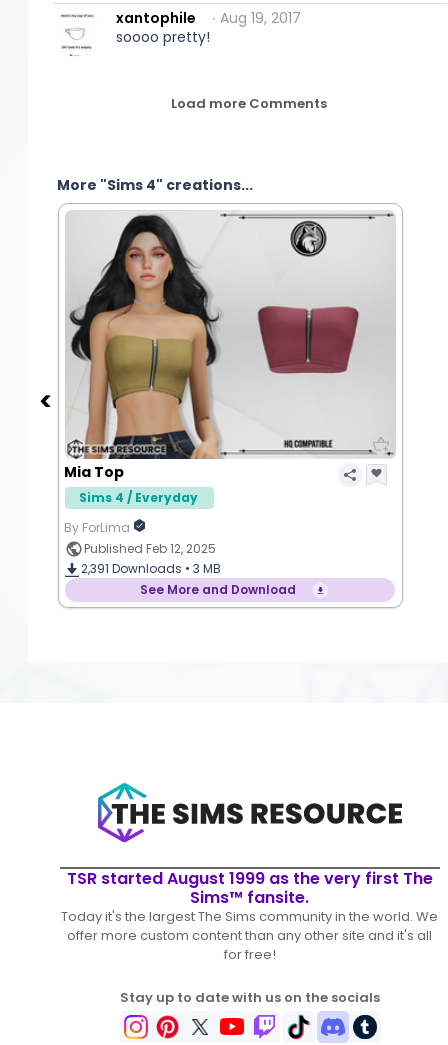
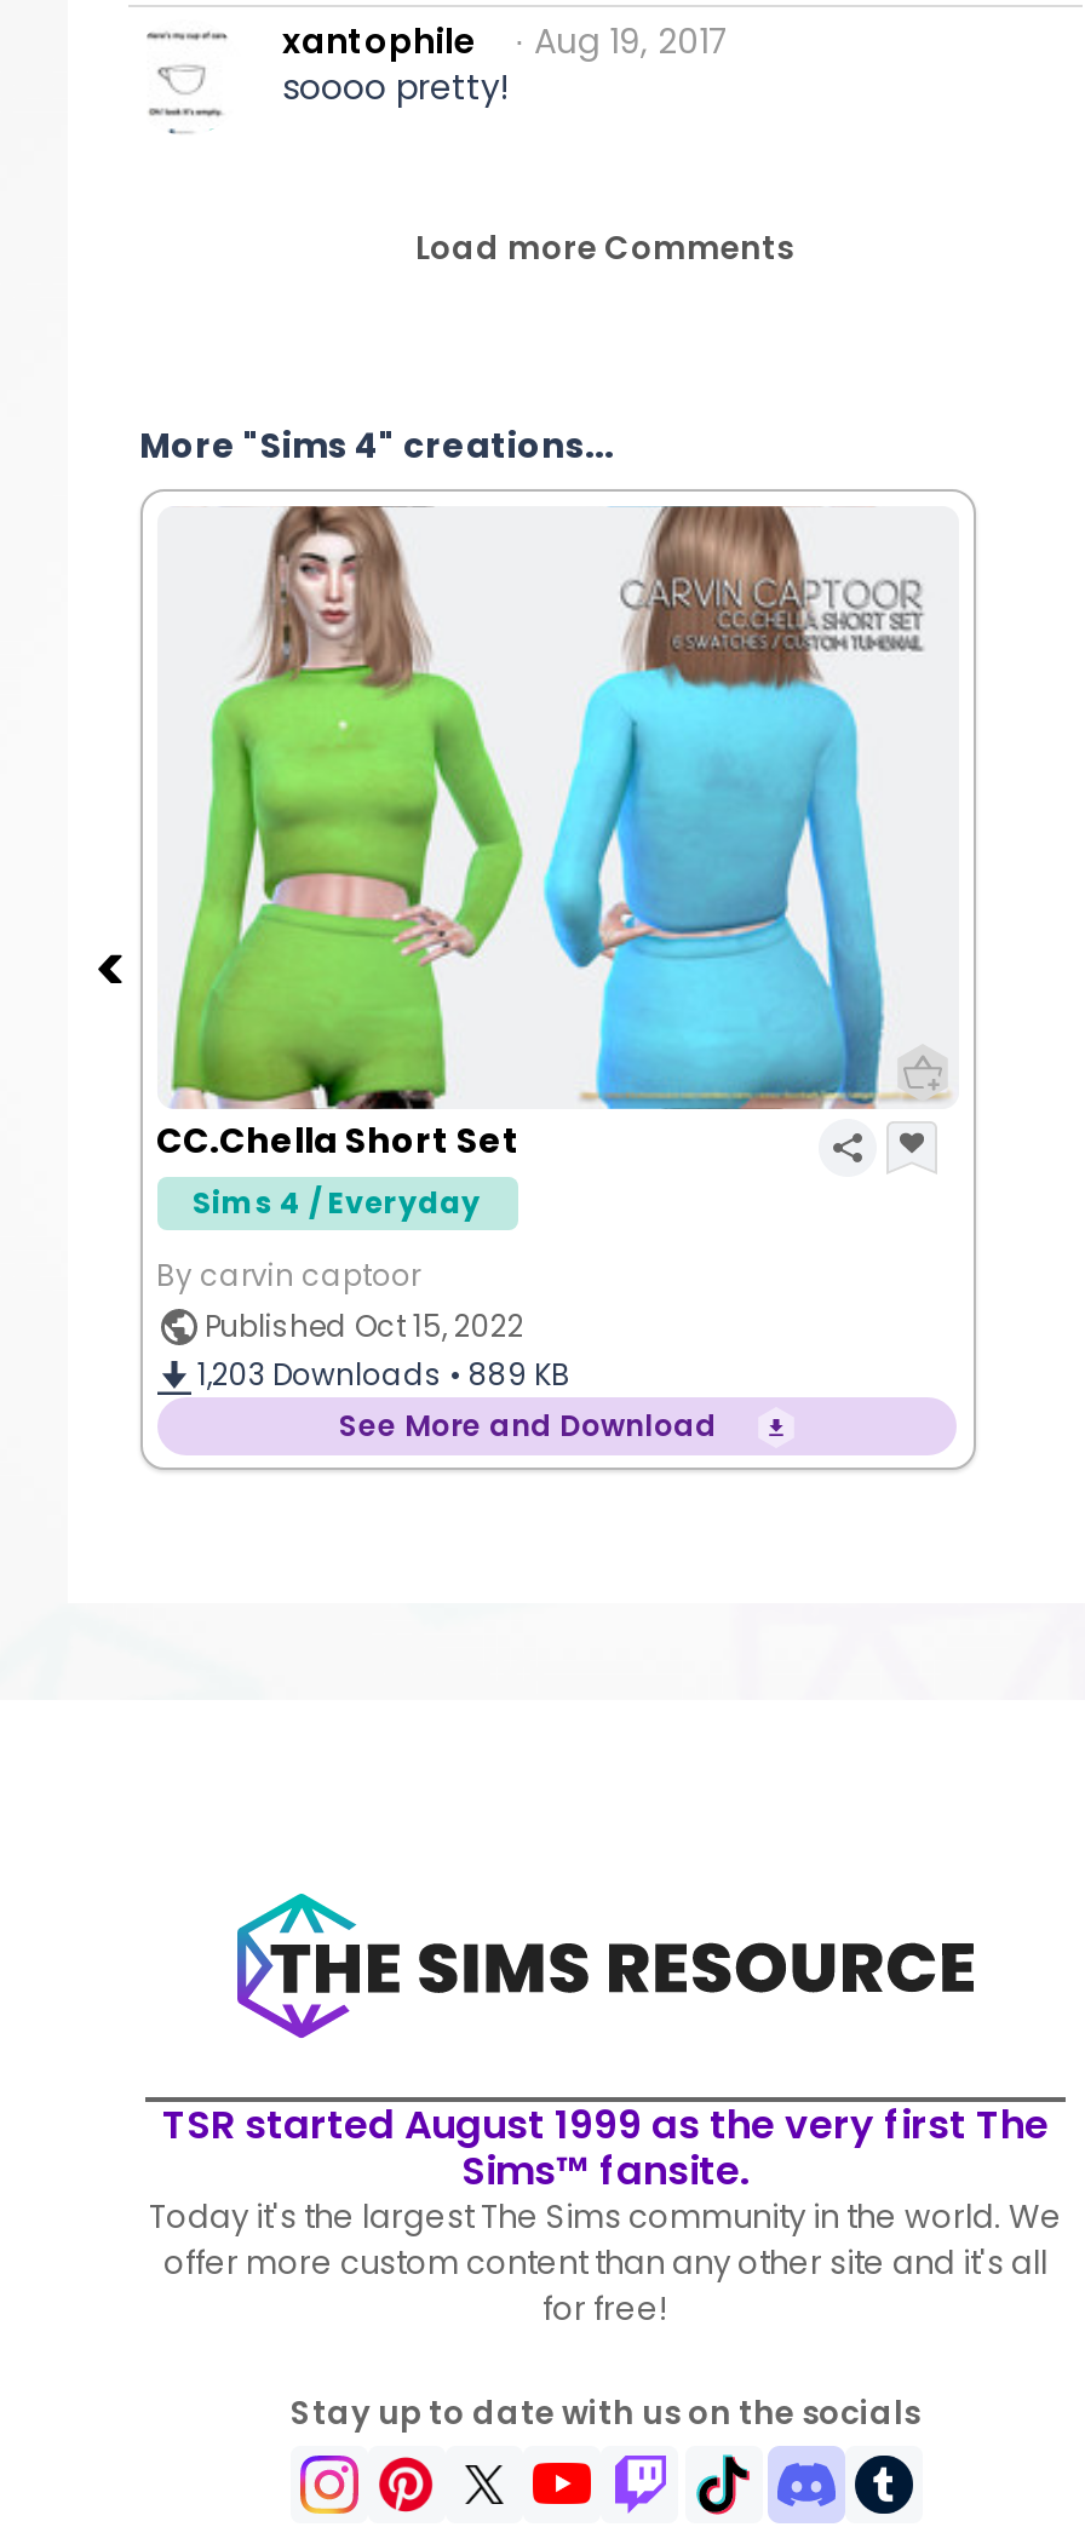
- [image]
- Mia Top
+ [image]
+ CC.Chella Short Set

- By ForLima
- Published Feb 12, 2025
- 2,391 Downloads • 3 MB
+ By carvin captoor
+ Published Oct 15, 2022
+ 1,203 Downloads • 889 KB
